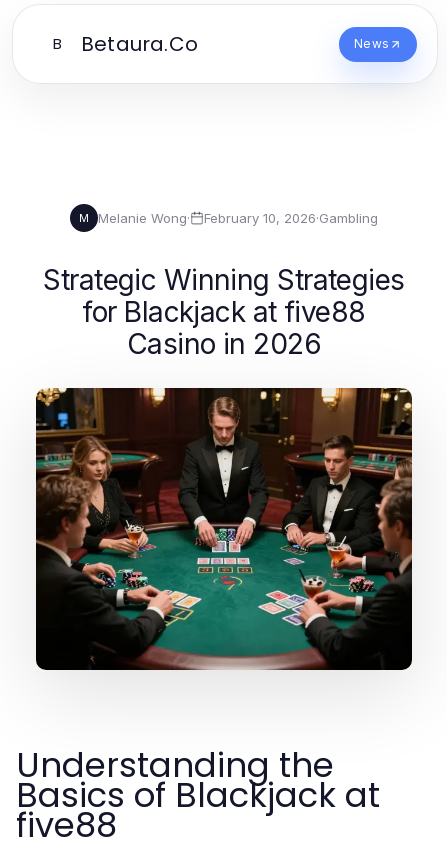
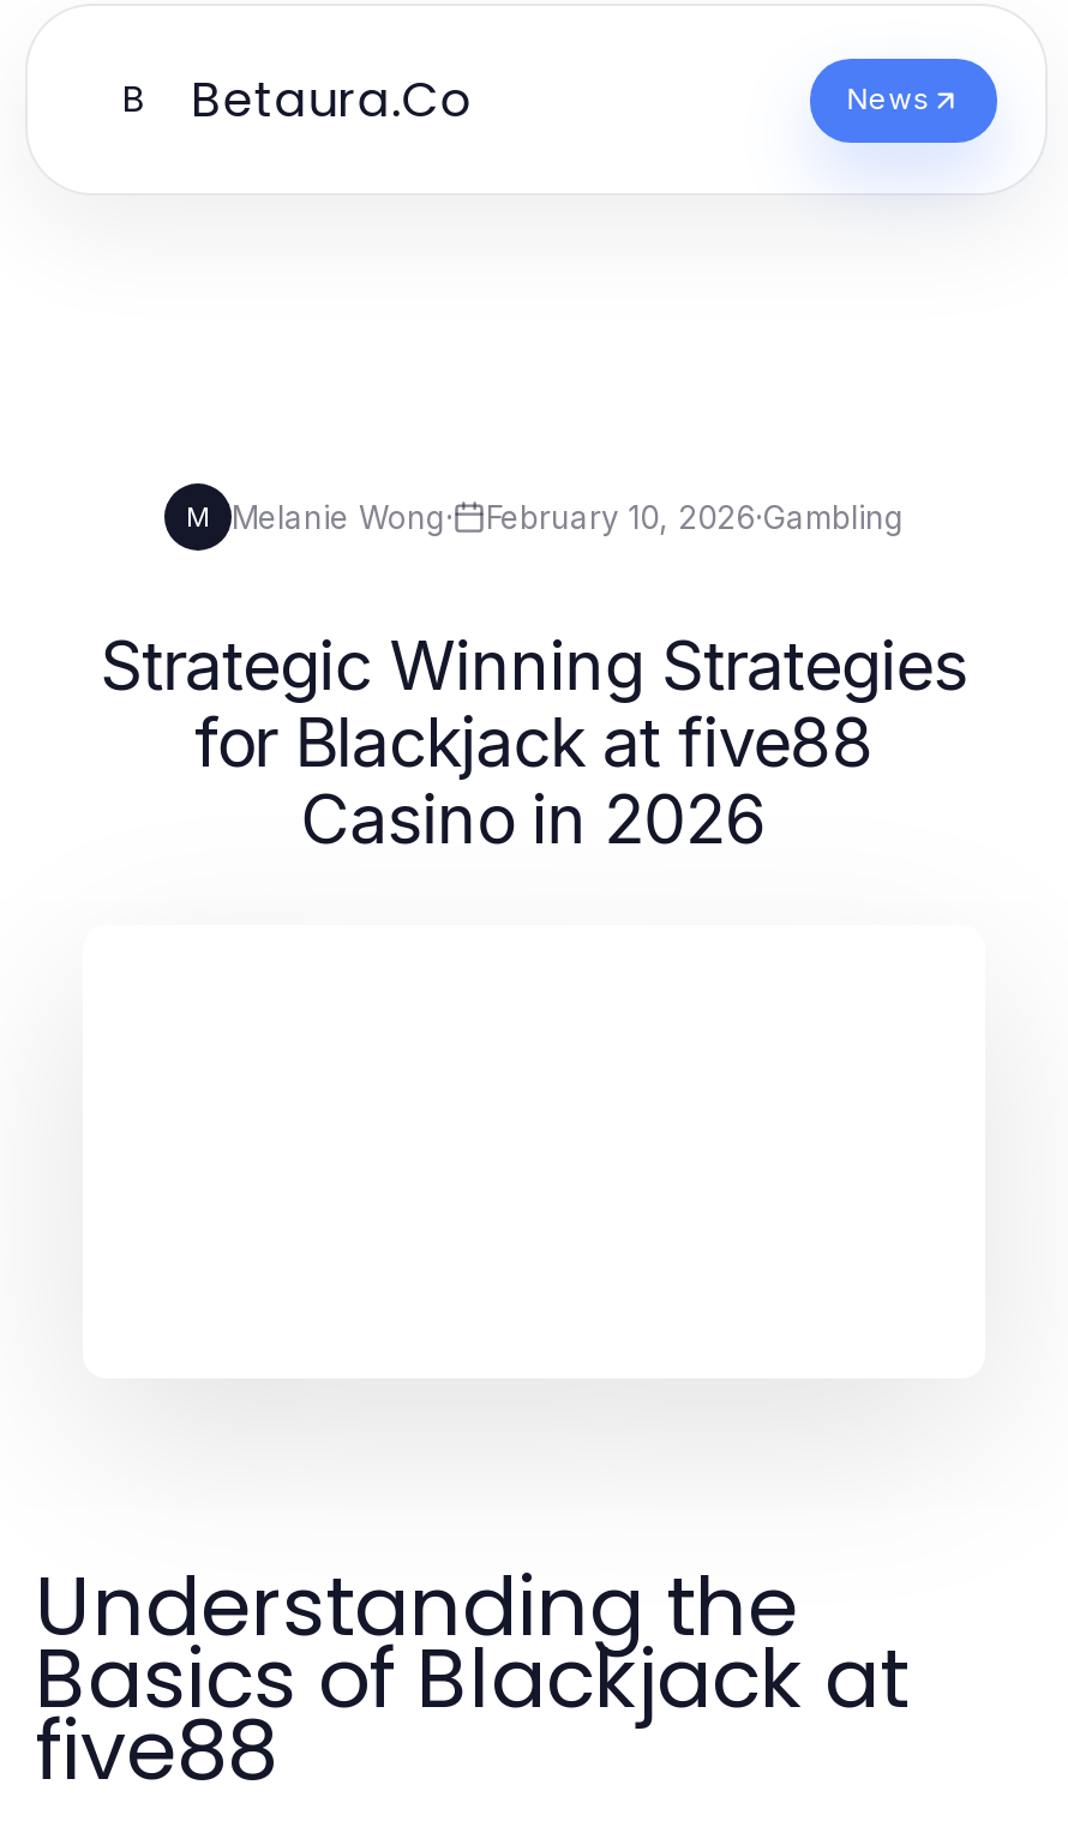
- [image]
